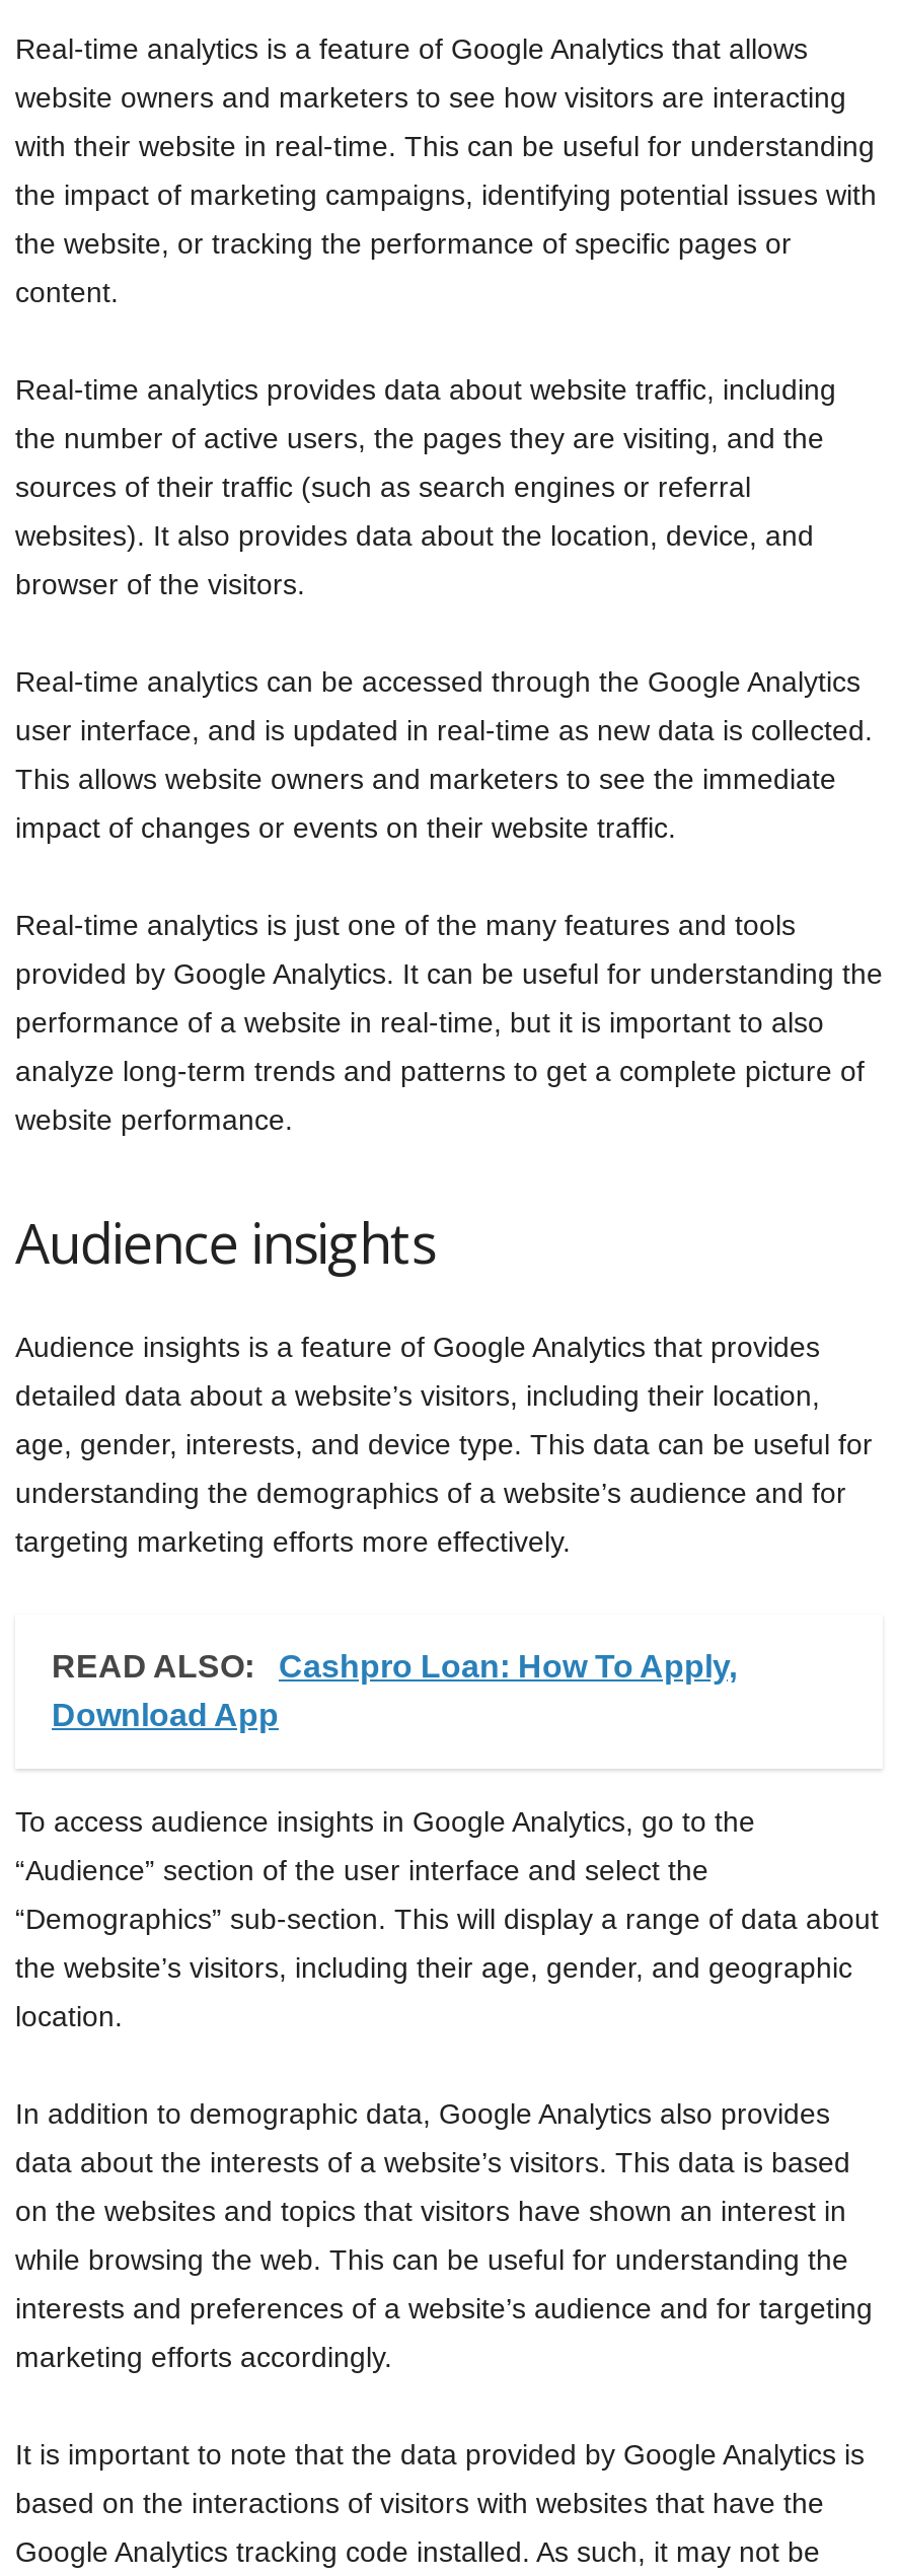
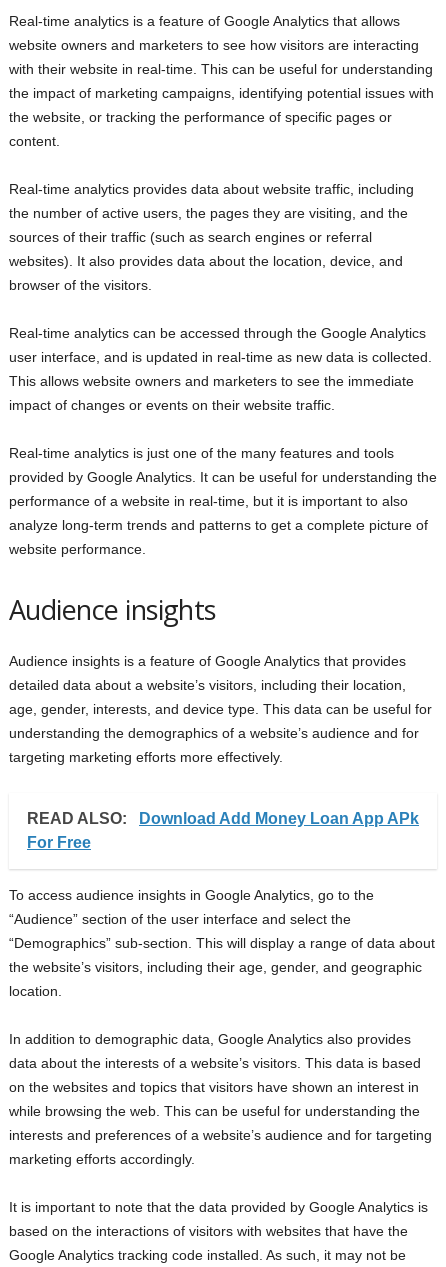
- READ ALSO: Cashpro Loan: How To Apply,
- Download App
+ READ ALSO: Download Add Money Loan App APk
+ For Free
